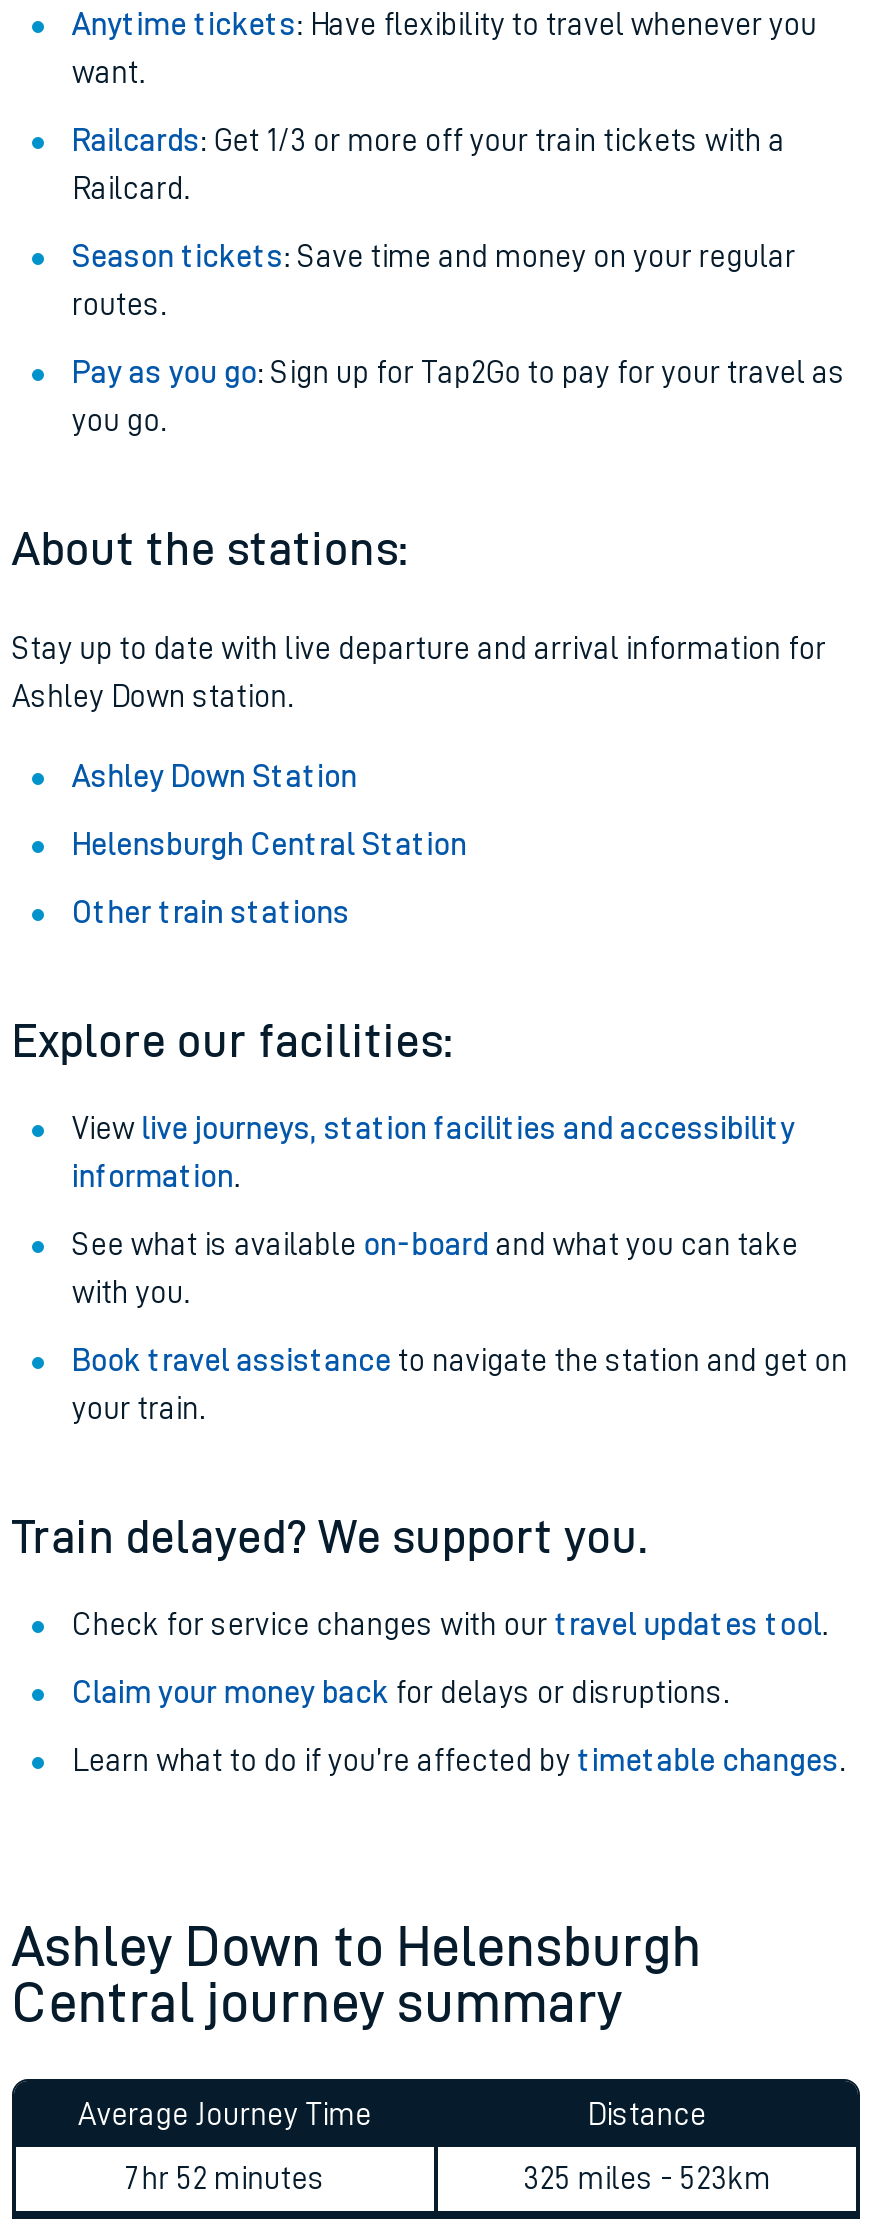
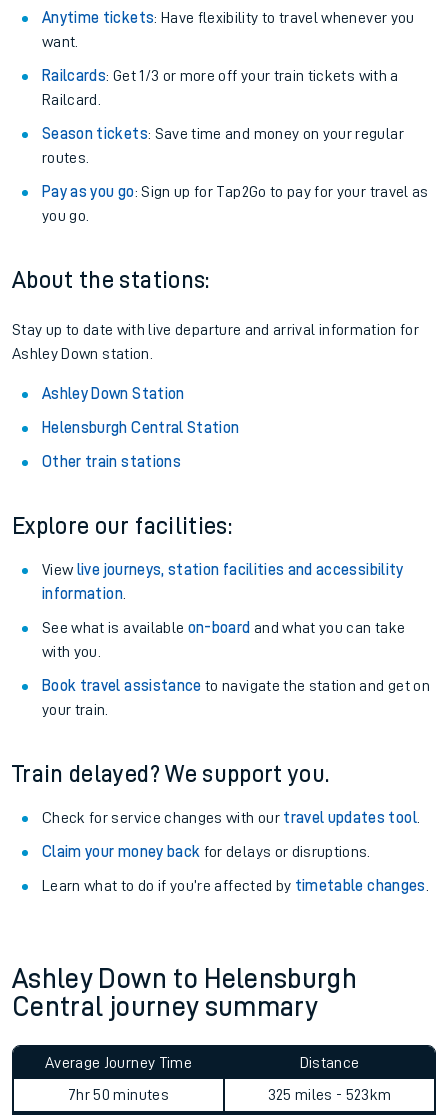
- 7hr 52 minutes
+ 7hr 50 minutes
